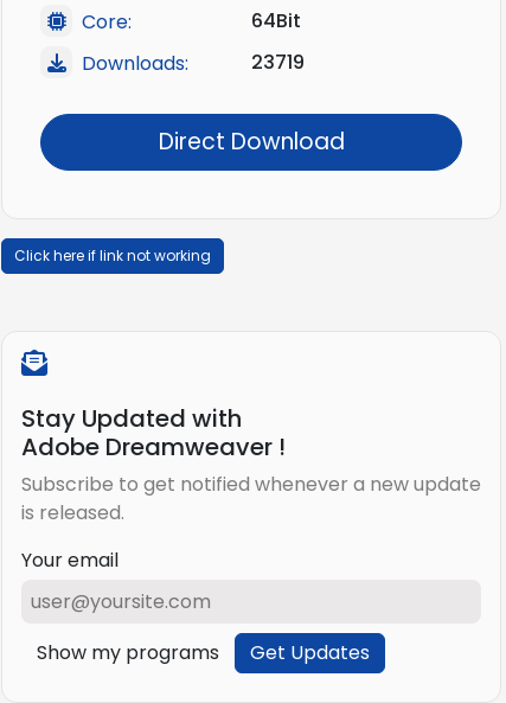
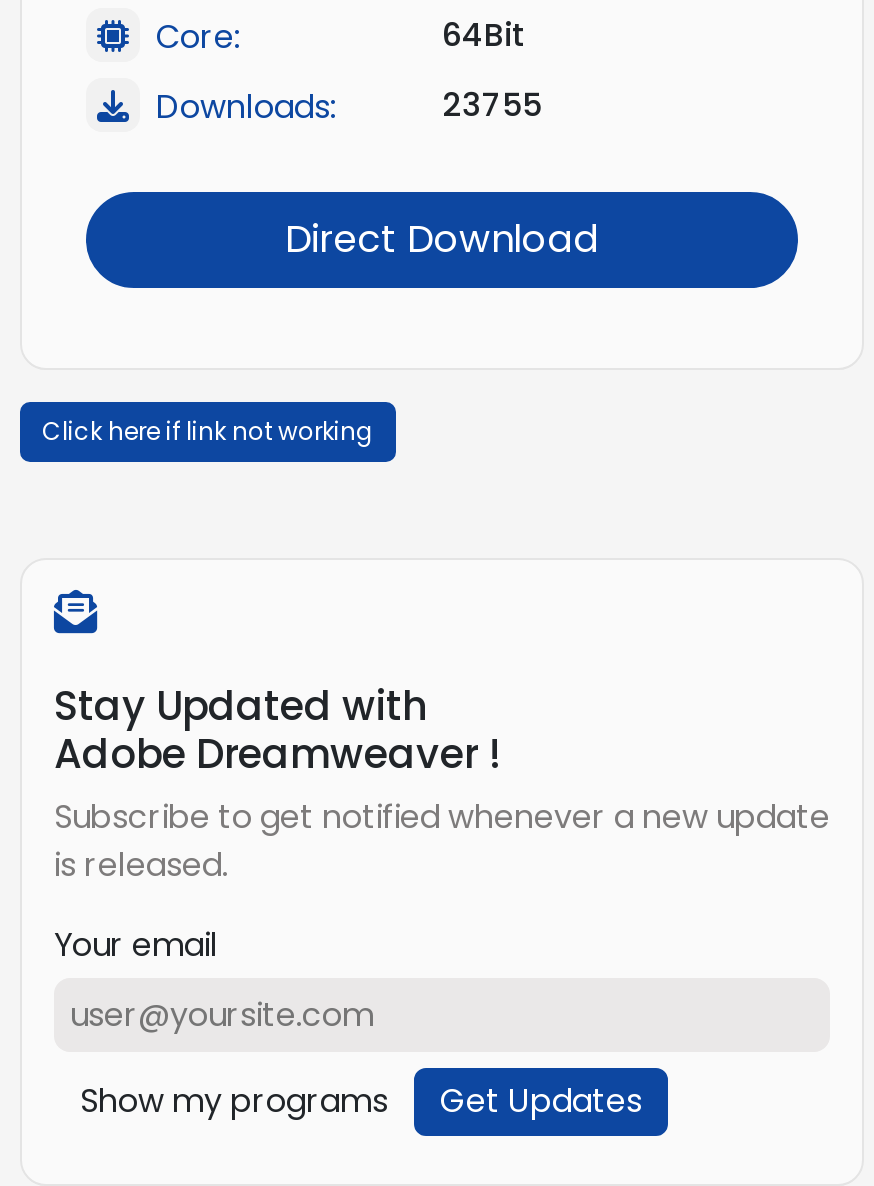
- 23719
+ 23755
